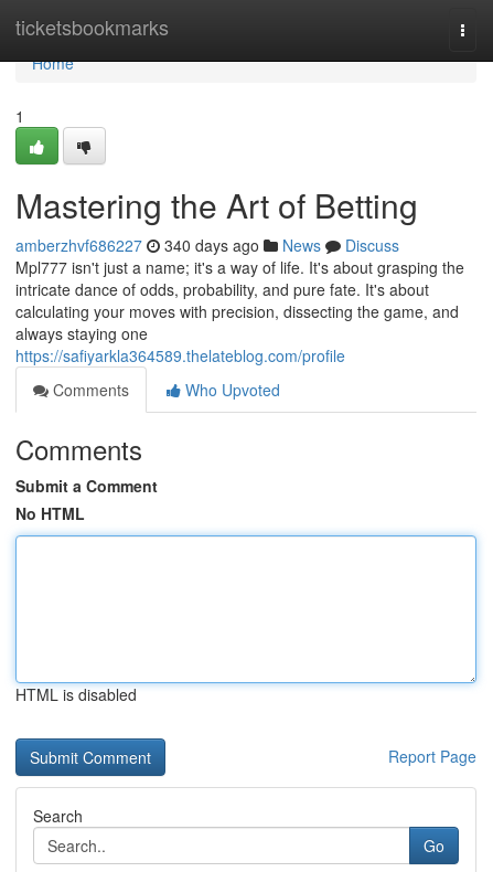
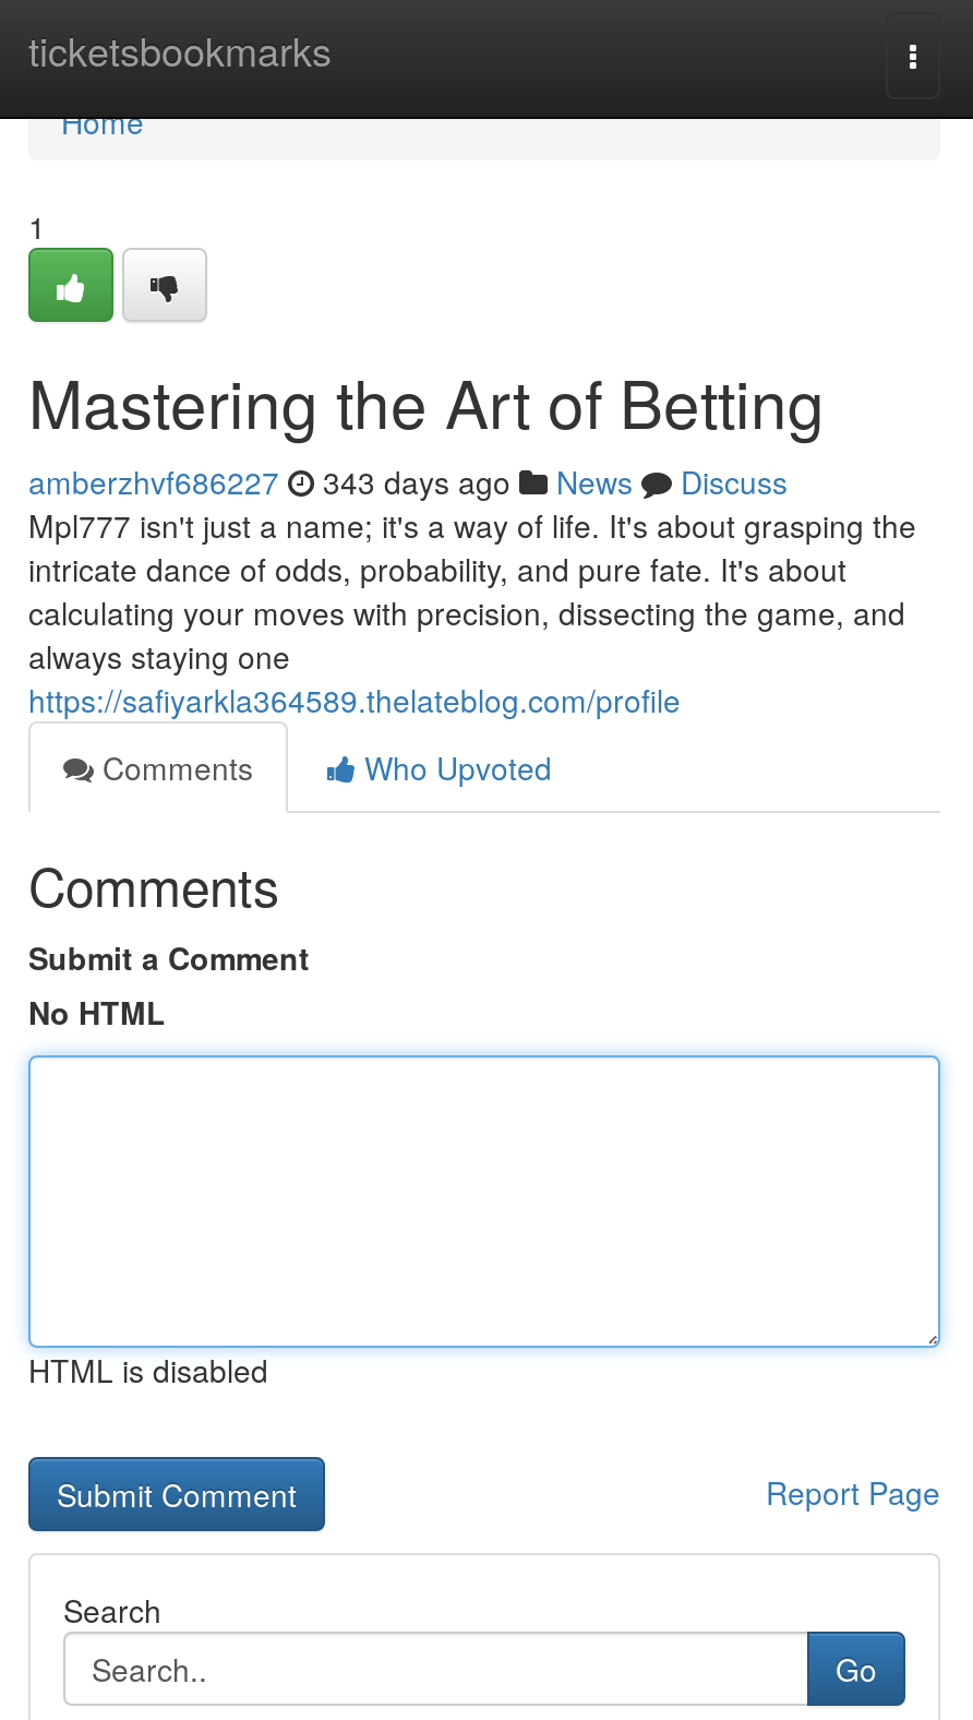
- amberzhvf686227 340 days ago News Discuss
+ amberzhvf686227 343 days ago News Discuss
